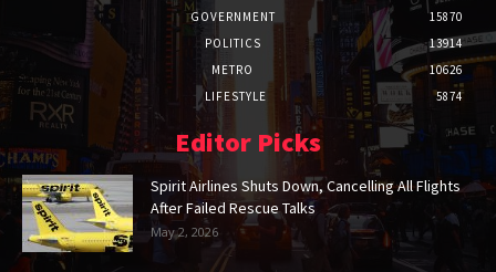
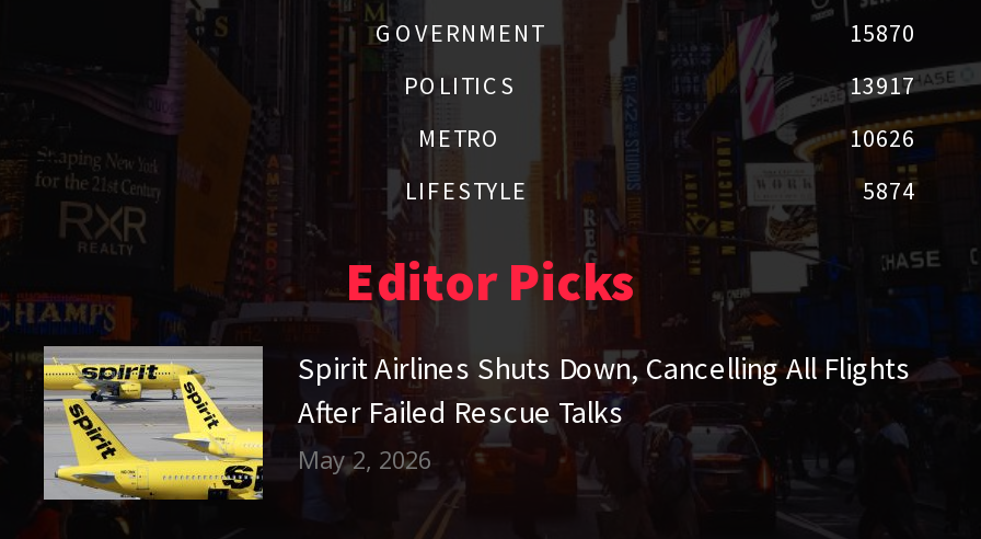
- 13914
+ 13917
